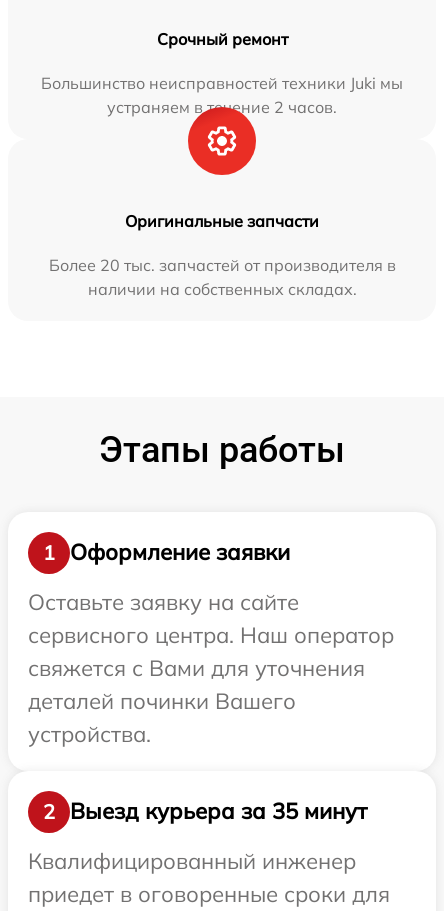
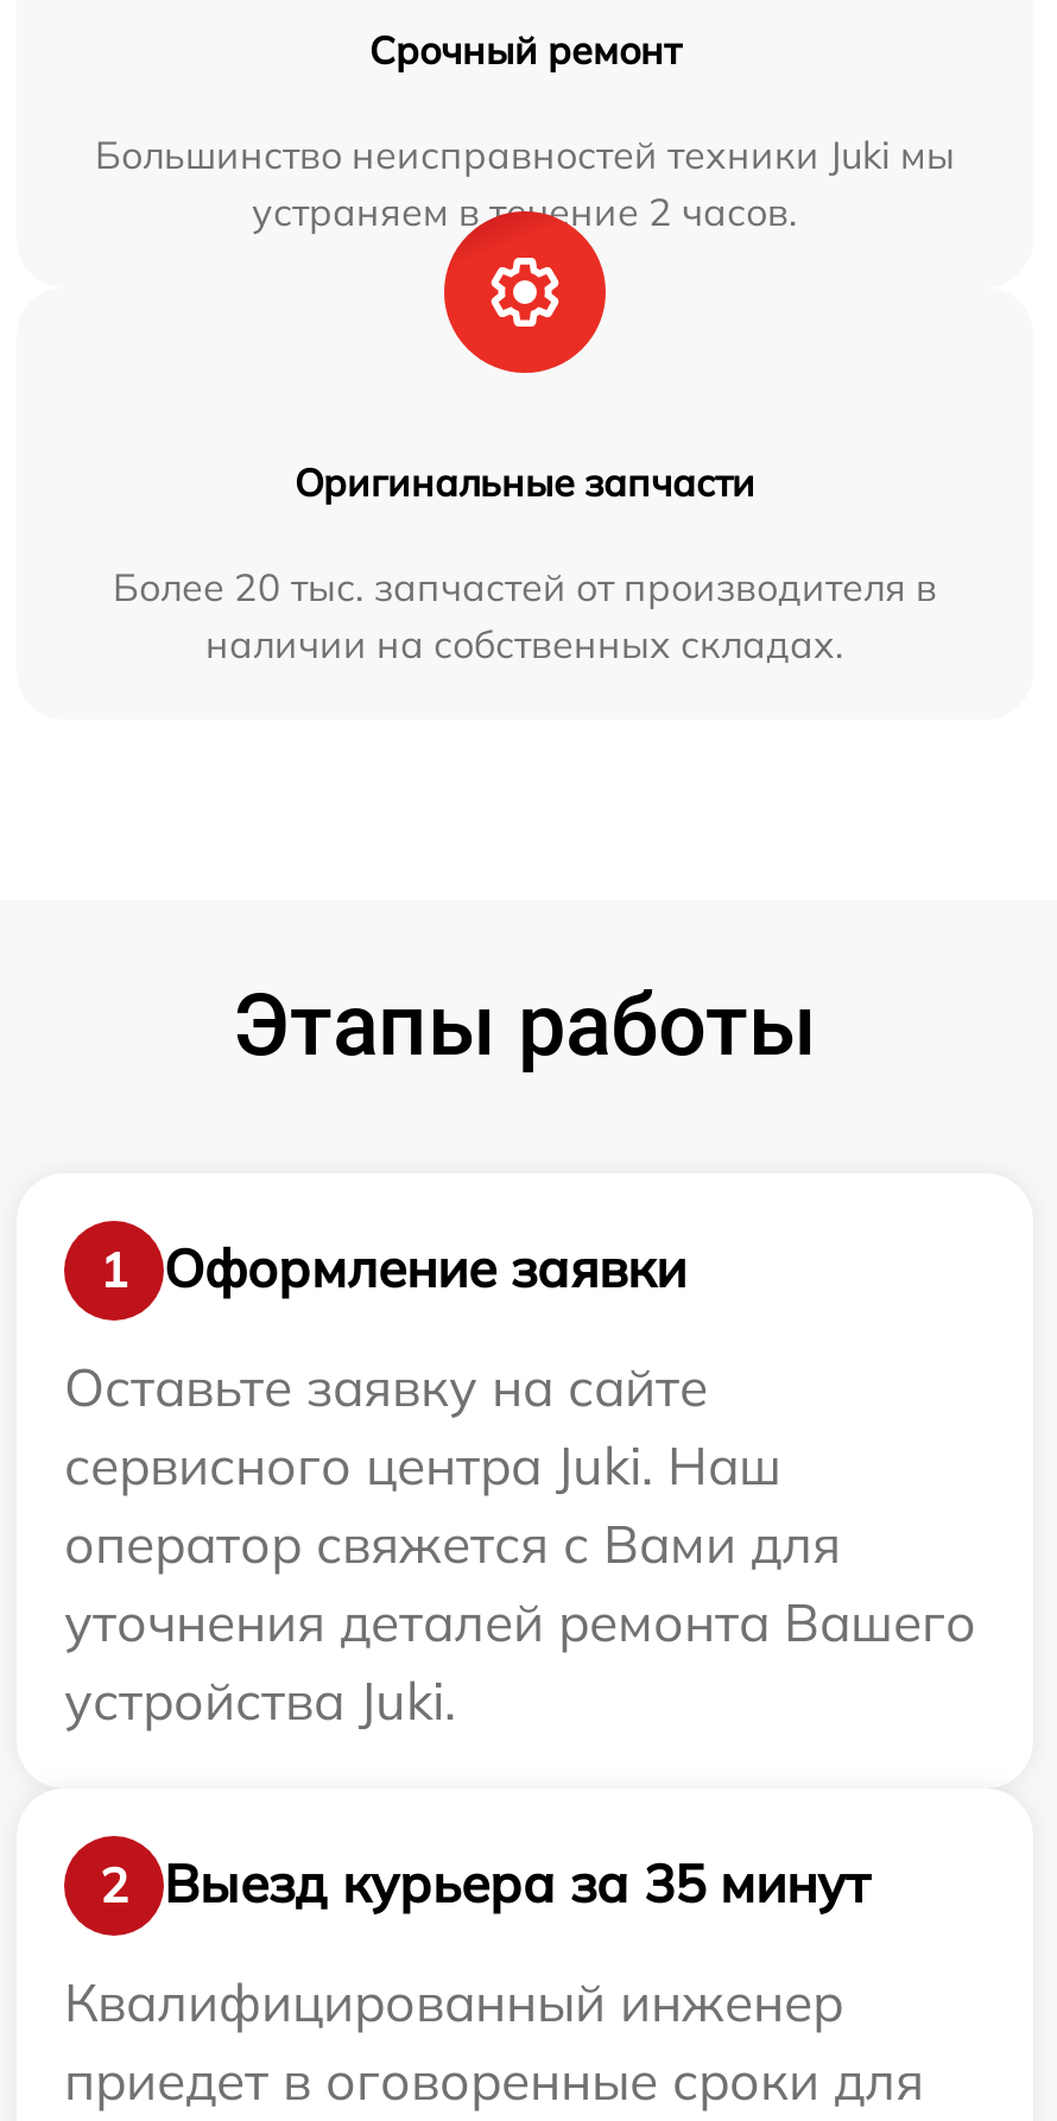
- сервисного центра. Наш оператор
- свяжется с Вами для уточнения
- деталей починки Вашего
- устройства.
+ сервисного центра Juki. Наш
+ оператор свяжется с Вами для
+ уточнения деталей ремонта Вашего
+ устройства Juki.
